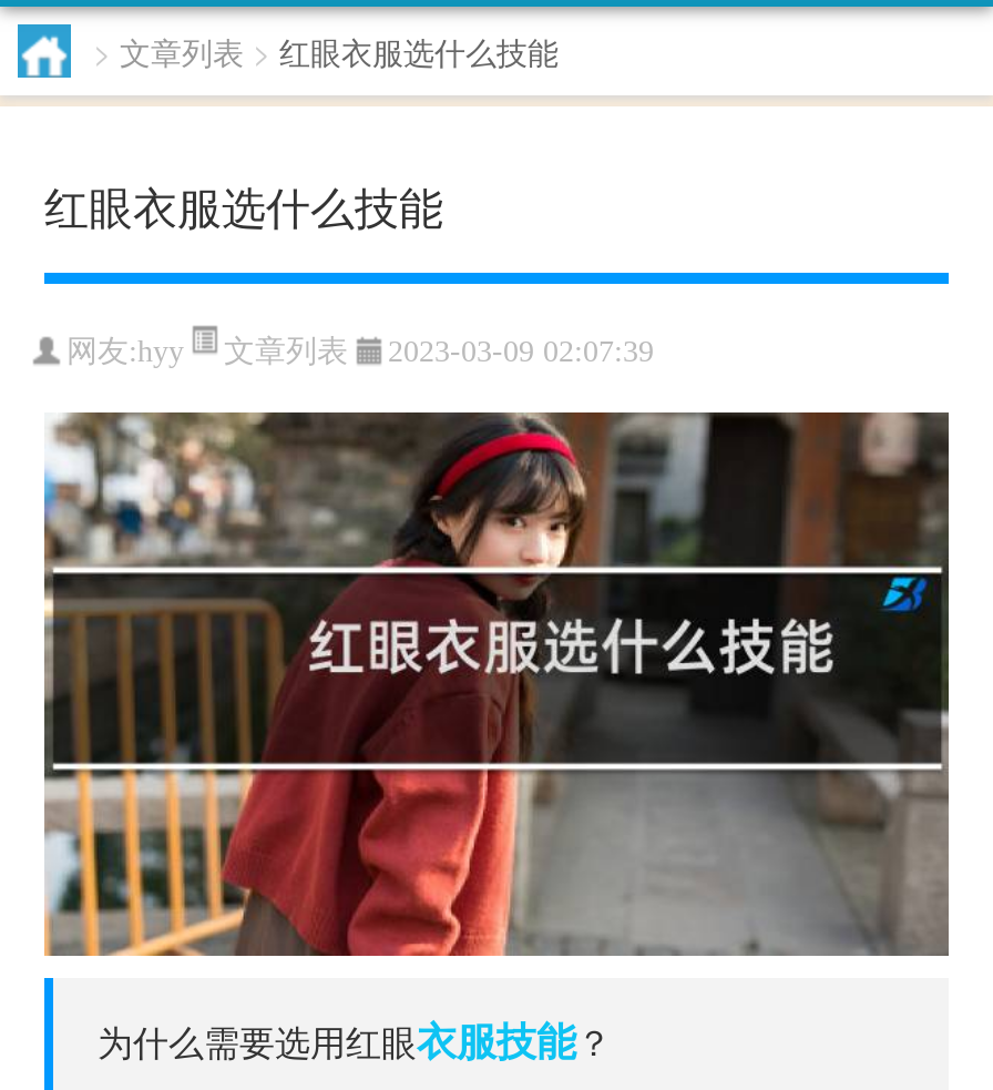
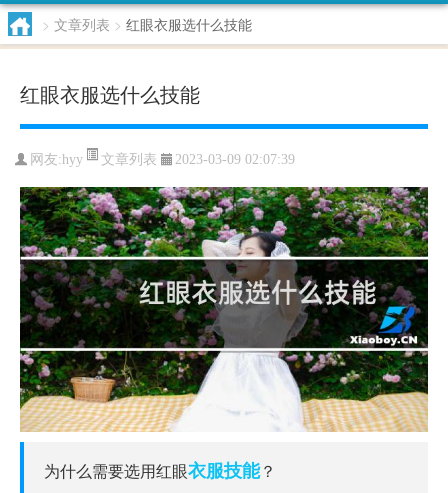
- [image]
+ [image]
